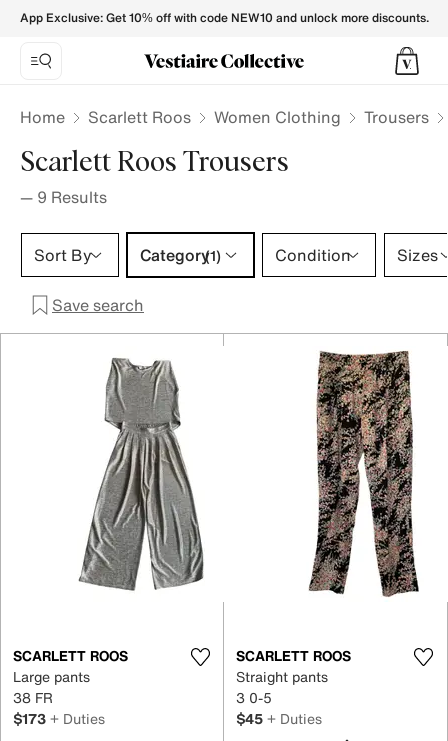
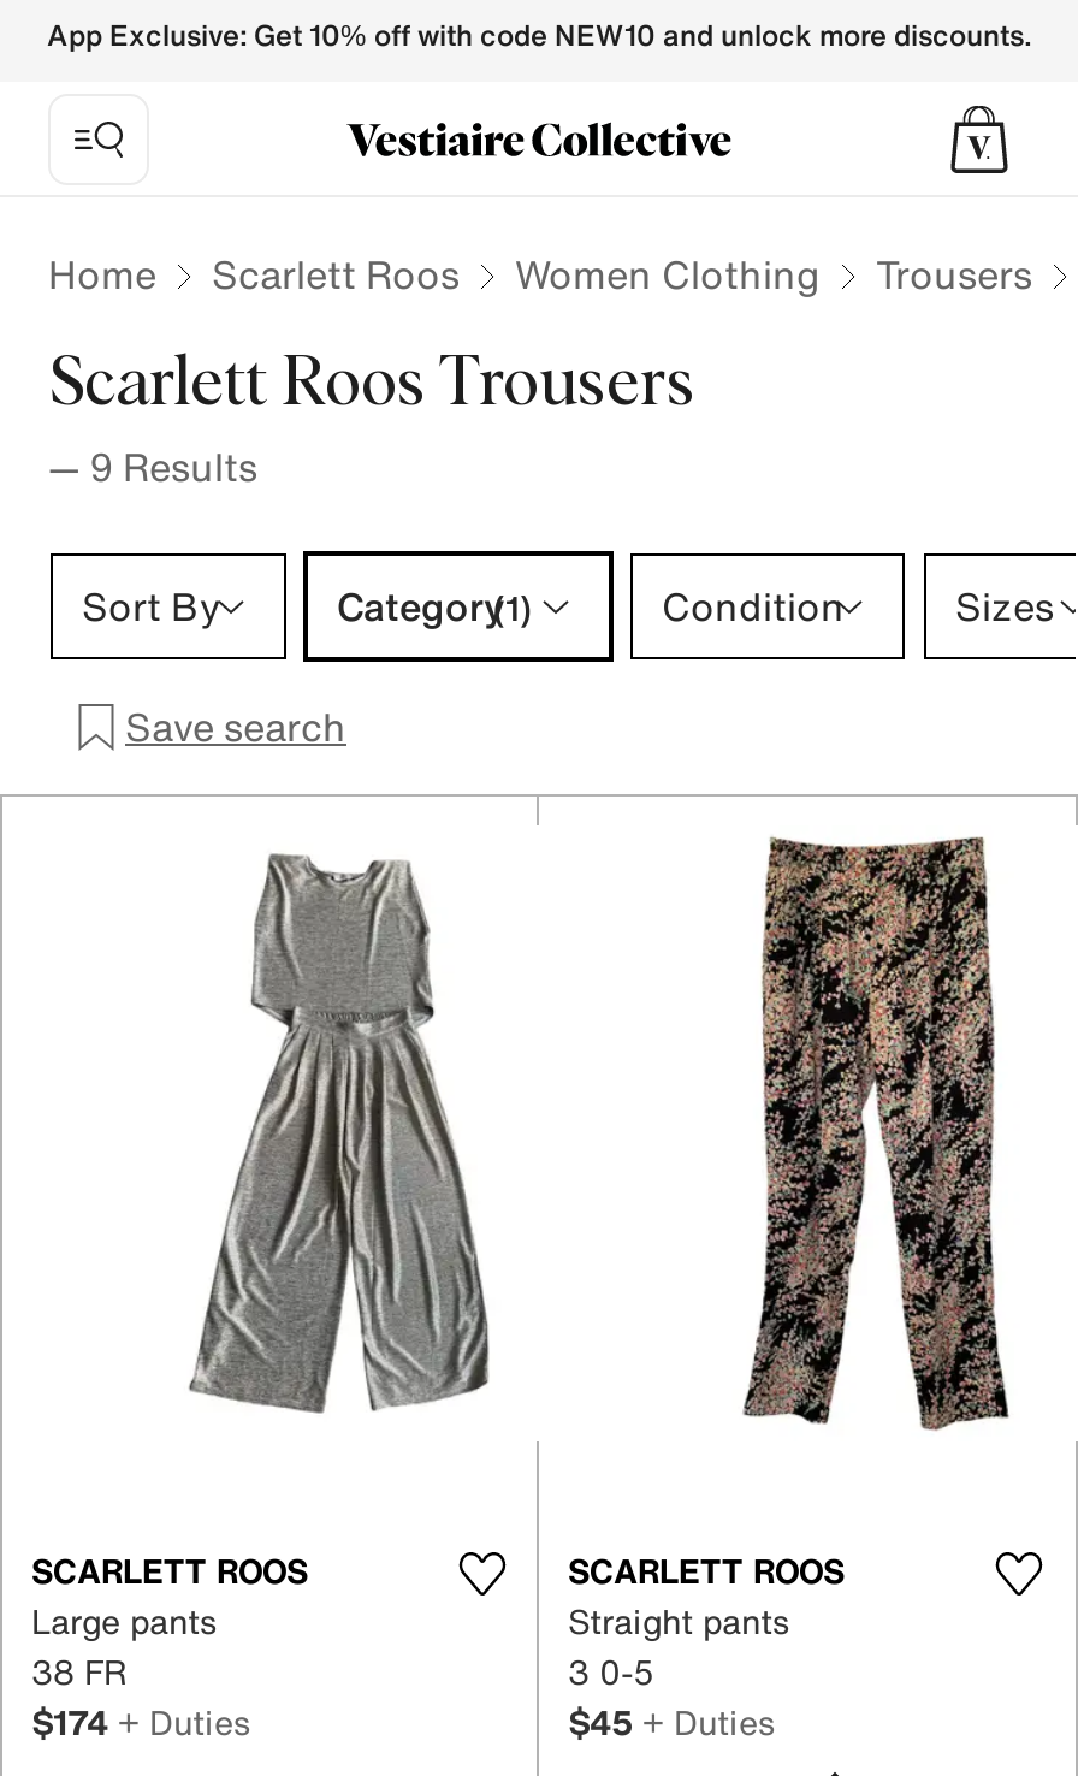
- $173 + Duties
+ $174 + Duties
